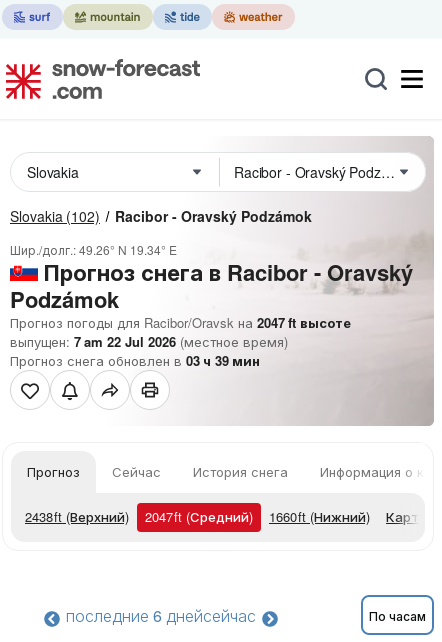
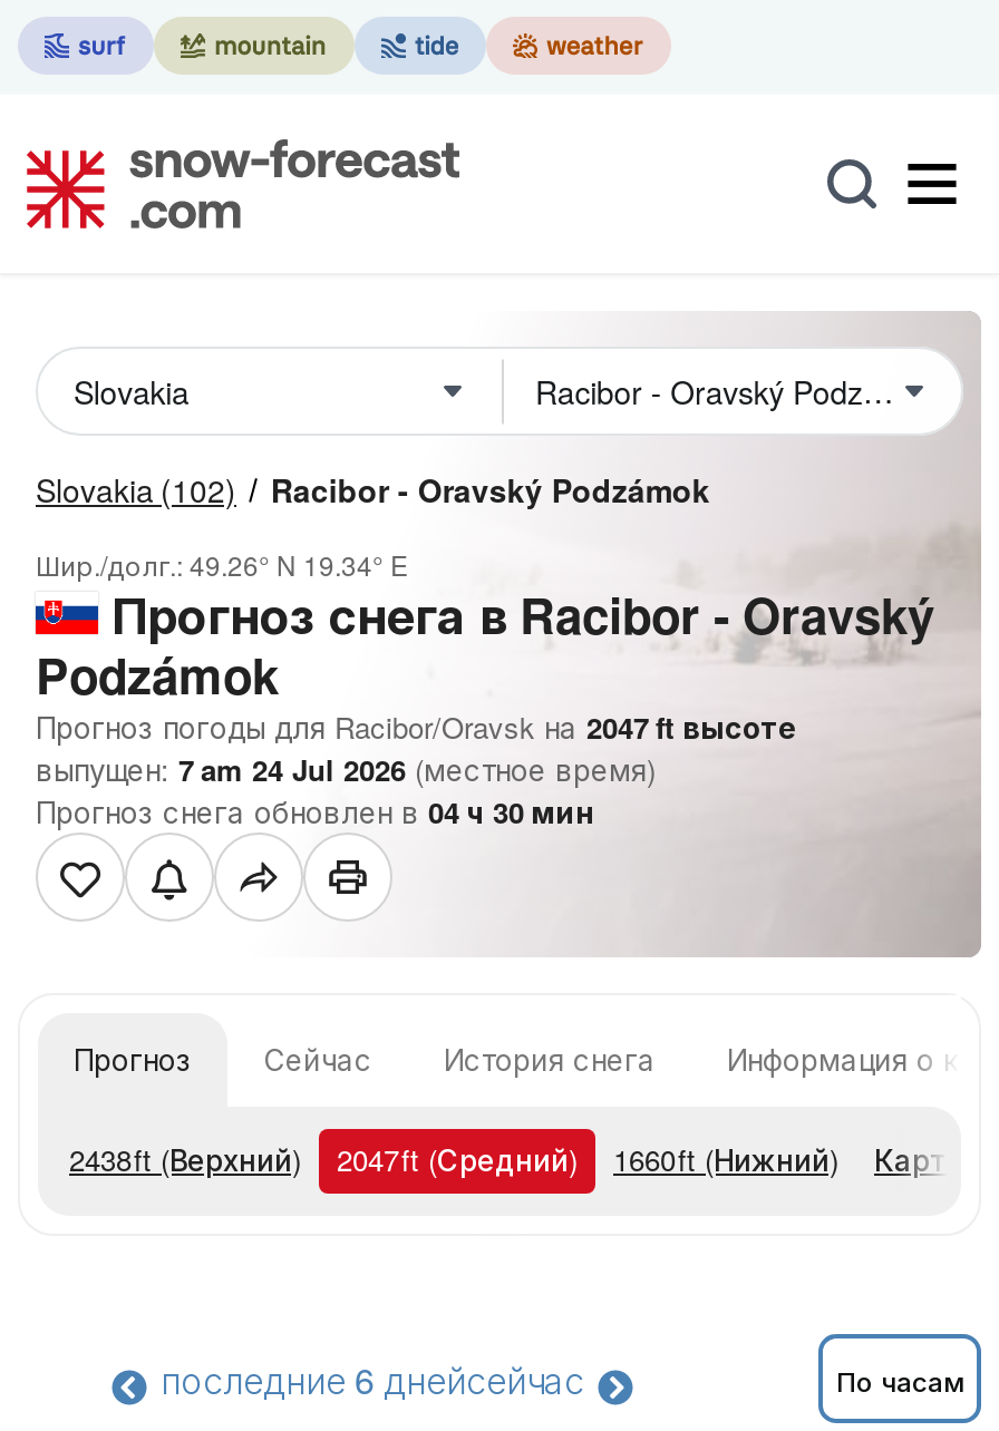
- выпущен: 7 am 22 Jul 2026 (местное время)
+ выпущен: 7 am 24 Jul 2026 (местное время)

- Прогноз снега обновлен в 03 ч 39 мин
+ Прогноз снега обновлен в 04 ч 30 мин
